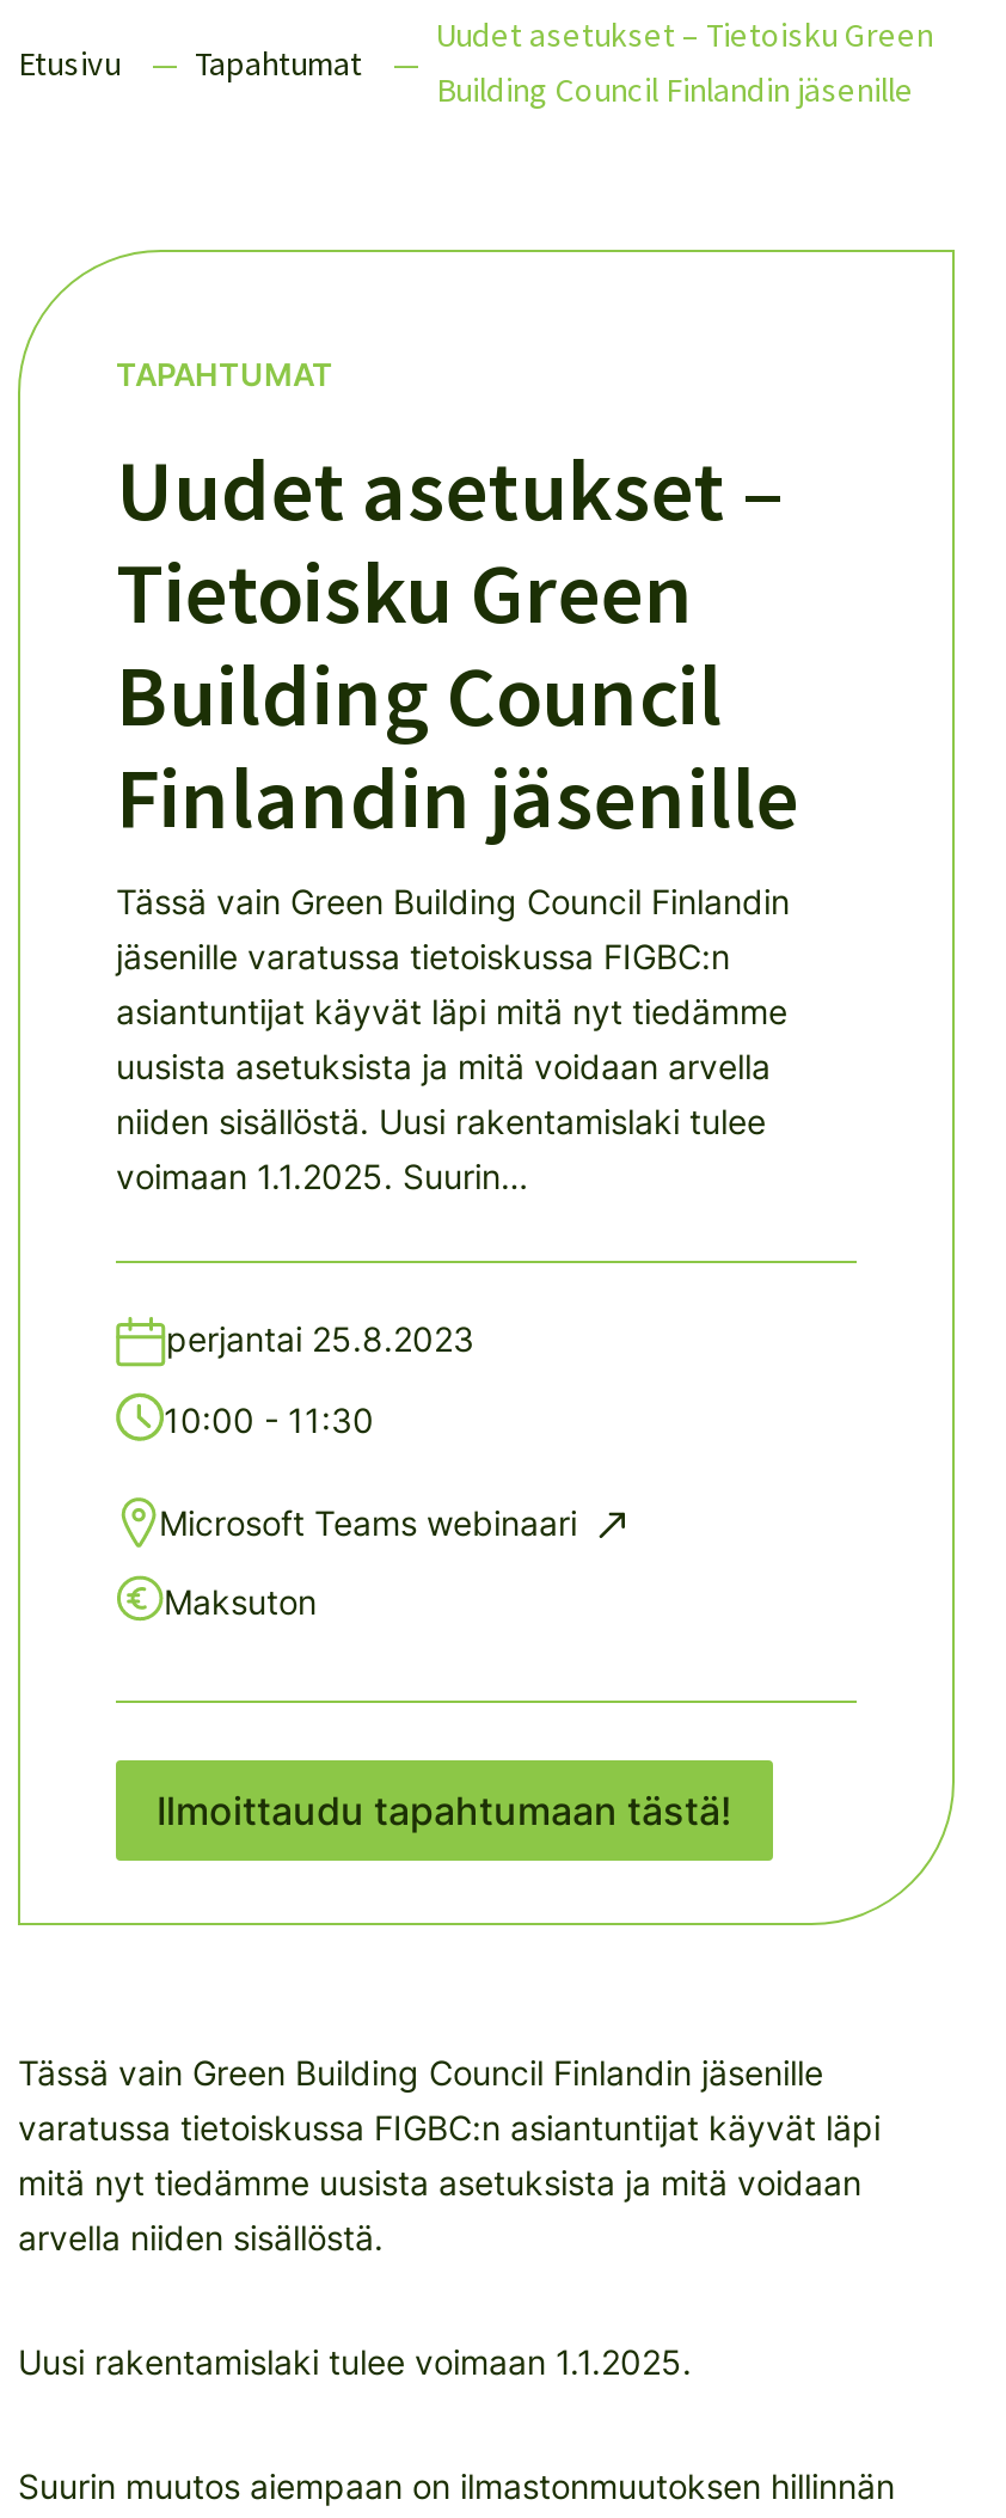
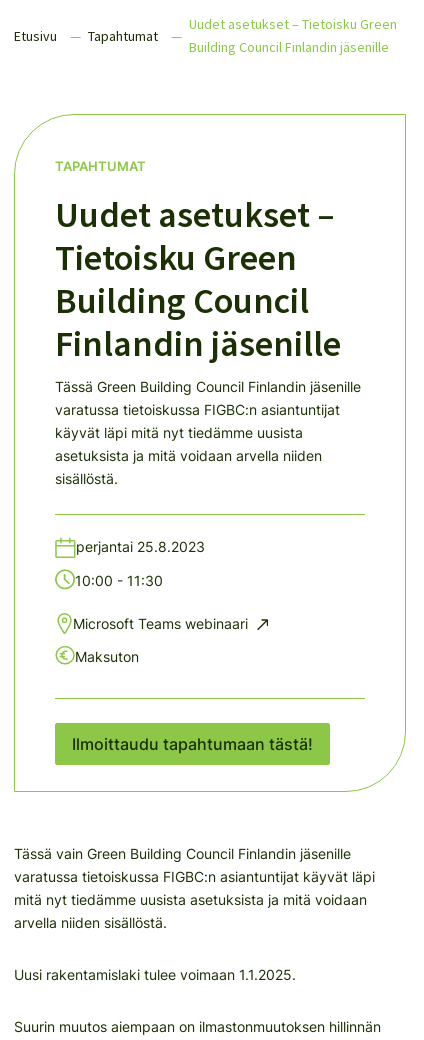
- Tässä vain Green Building Council Finlandin
- jäsenille varatussa tietoiskussa FIGBC:n
- asiantuntijat käyvät läpi mitä nyt tiedämme
- uusista asetuksista ja mitä voidaan arvella
- niiden sisällöstä. Uusi rakentamislaki tulee
- voimaan 1.1.2025. Suurin…
+ Tässä Green Building Council Finlandin jäsenille
+ varatussa tietoiskussa FIGBC:n asiantuntijat
+ käyvät läpi mitä nyt tiedämme uusista
+ asetuksista ja mitä voidaan arvella niiden
+ sisällöstä.
